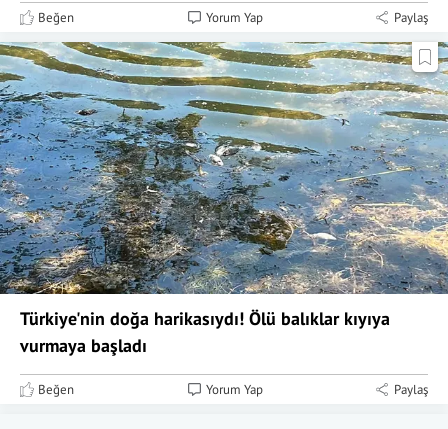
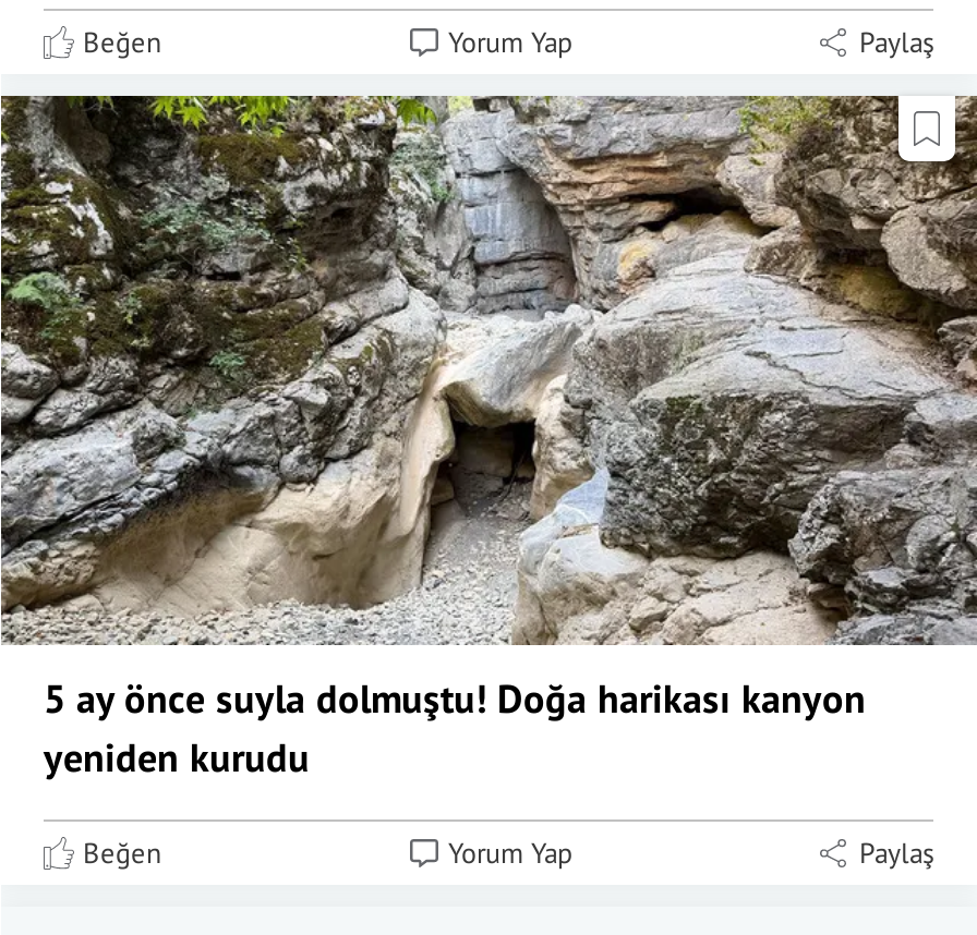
- [image]
- Türkiye'nin doğa harikasıydı! Ölü balıklar kıyıya
- vurmaya başladı
+ [image]
+ 5 ay önce suyla dolmuştu! Doğa harikası kanyon
+ yeniden kurudu
